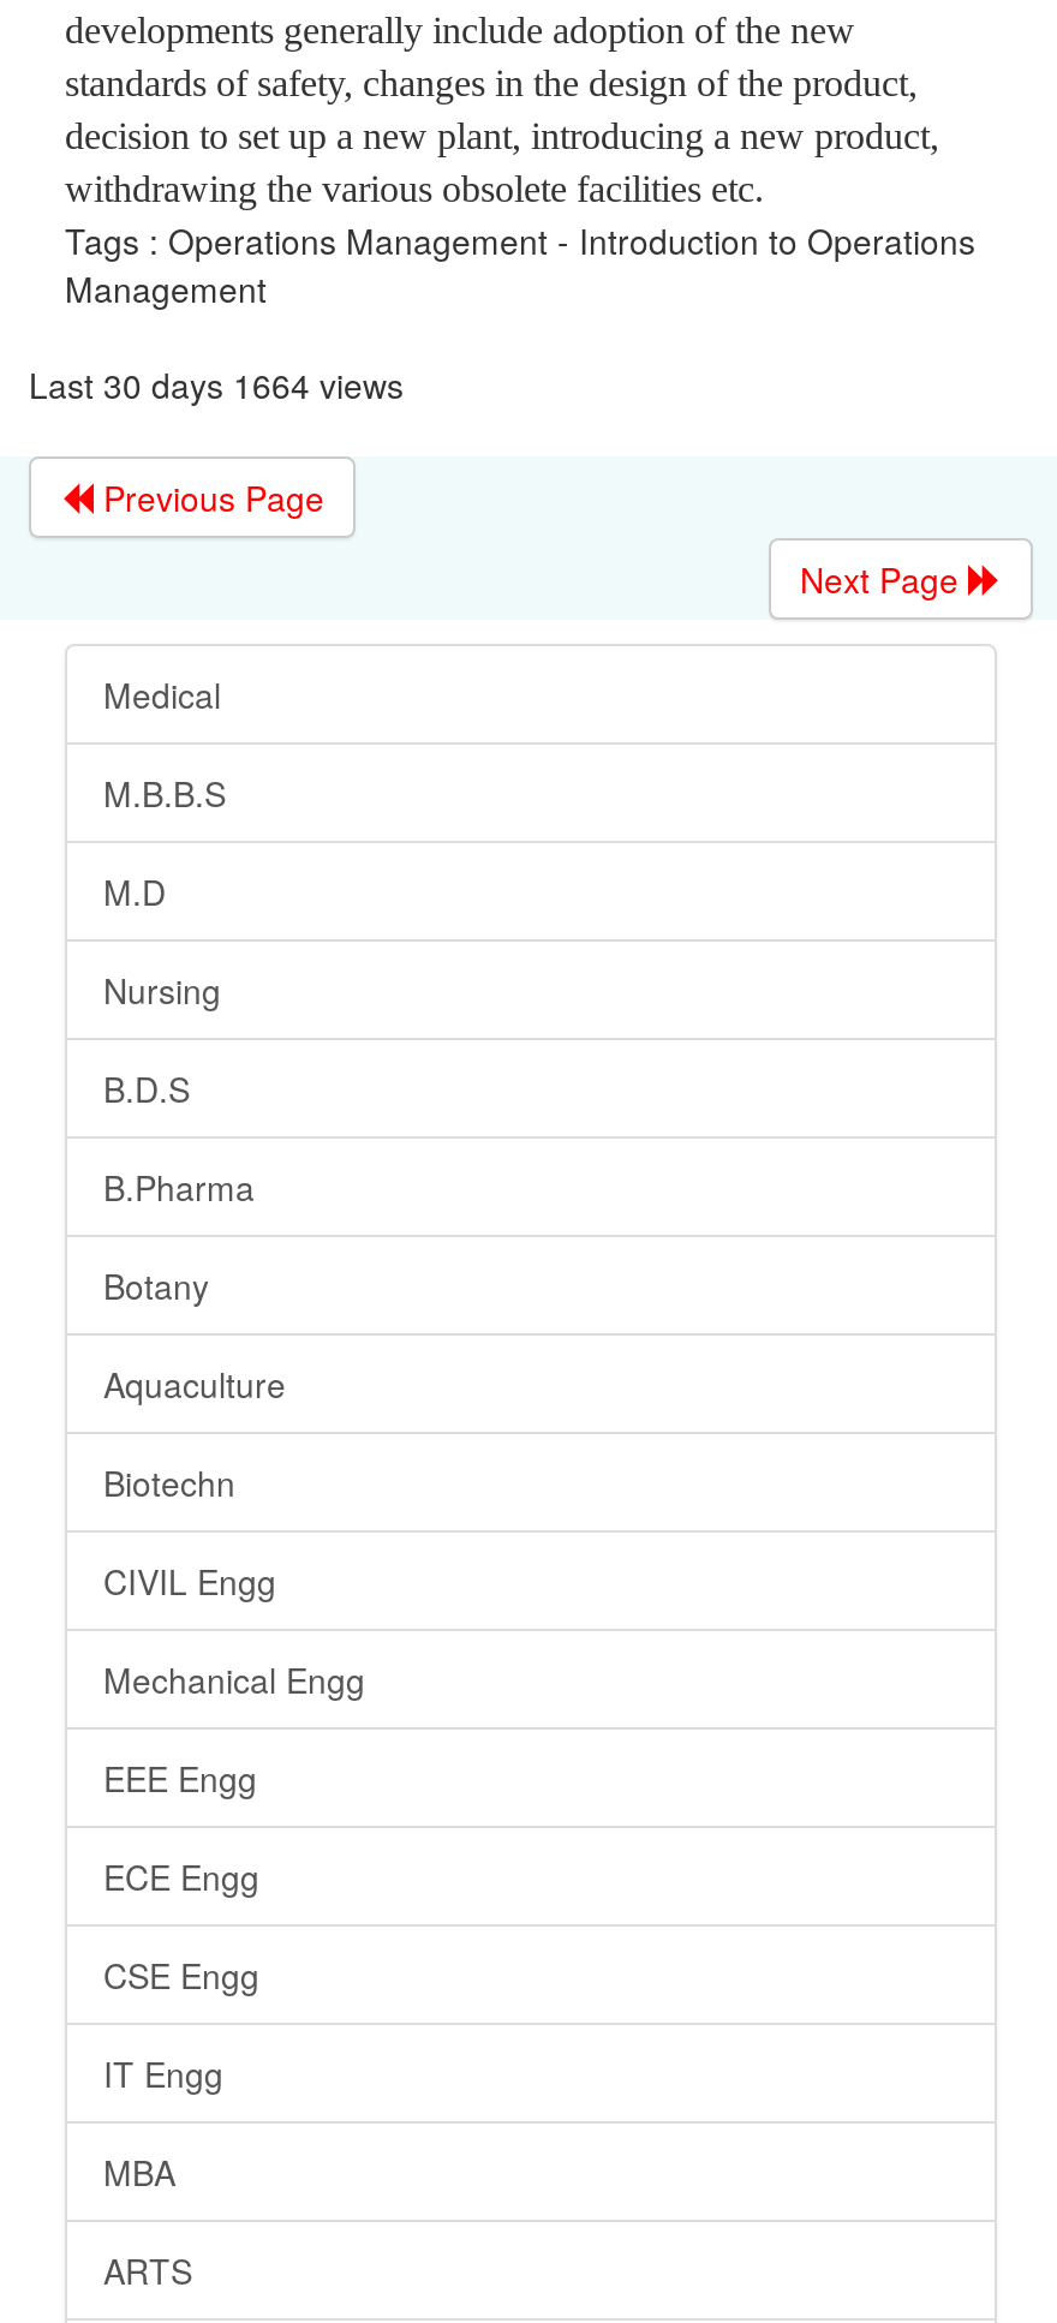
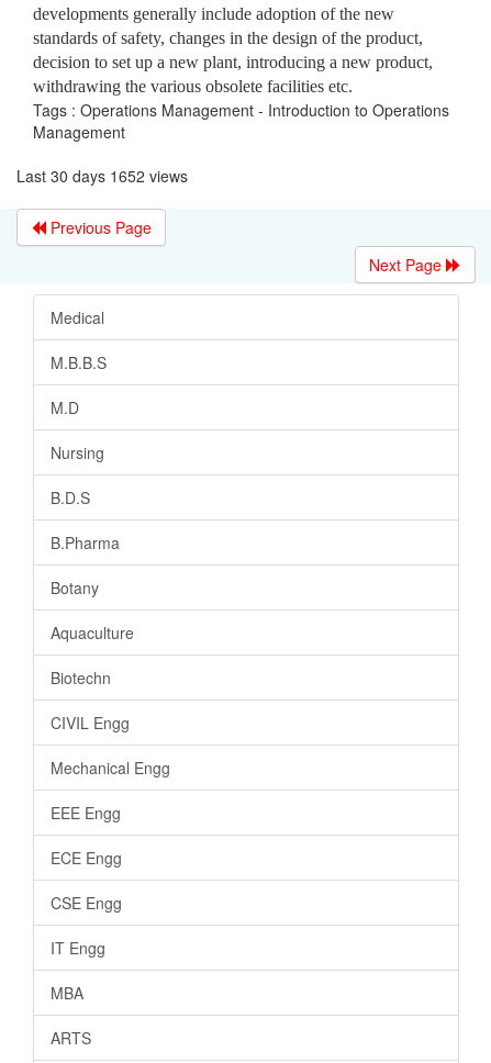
- Last 30 days 1664 views
+ Last 30 days 1652 views
